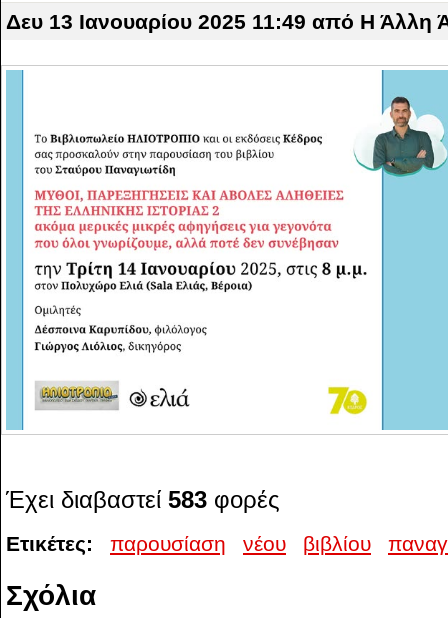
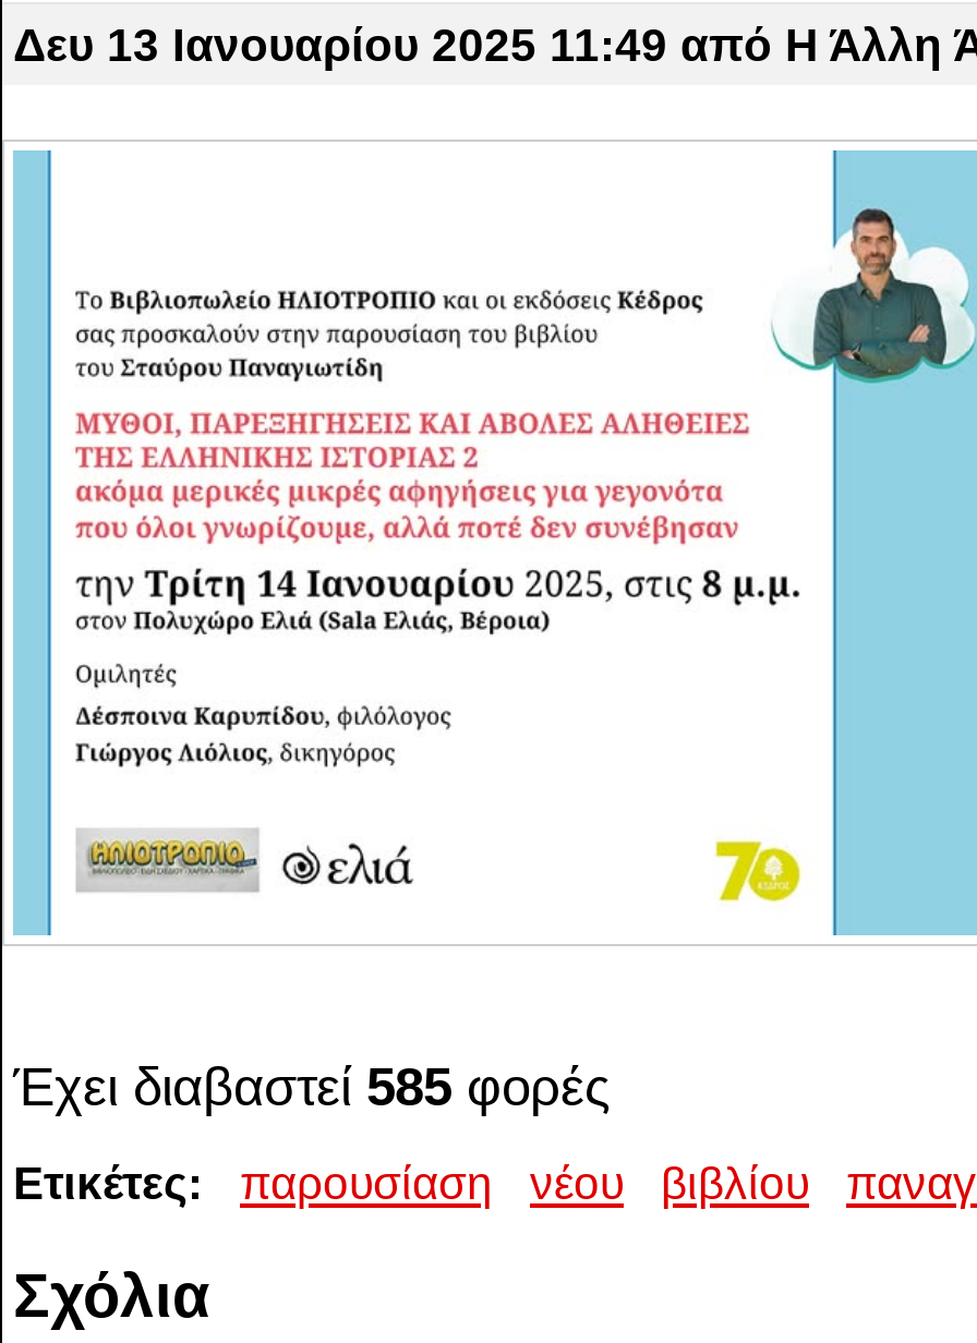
- Έχει διαβαστεί 583 φορές
+ Έχει διαβαστεί 585 φορές
